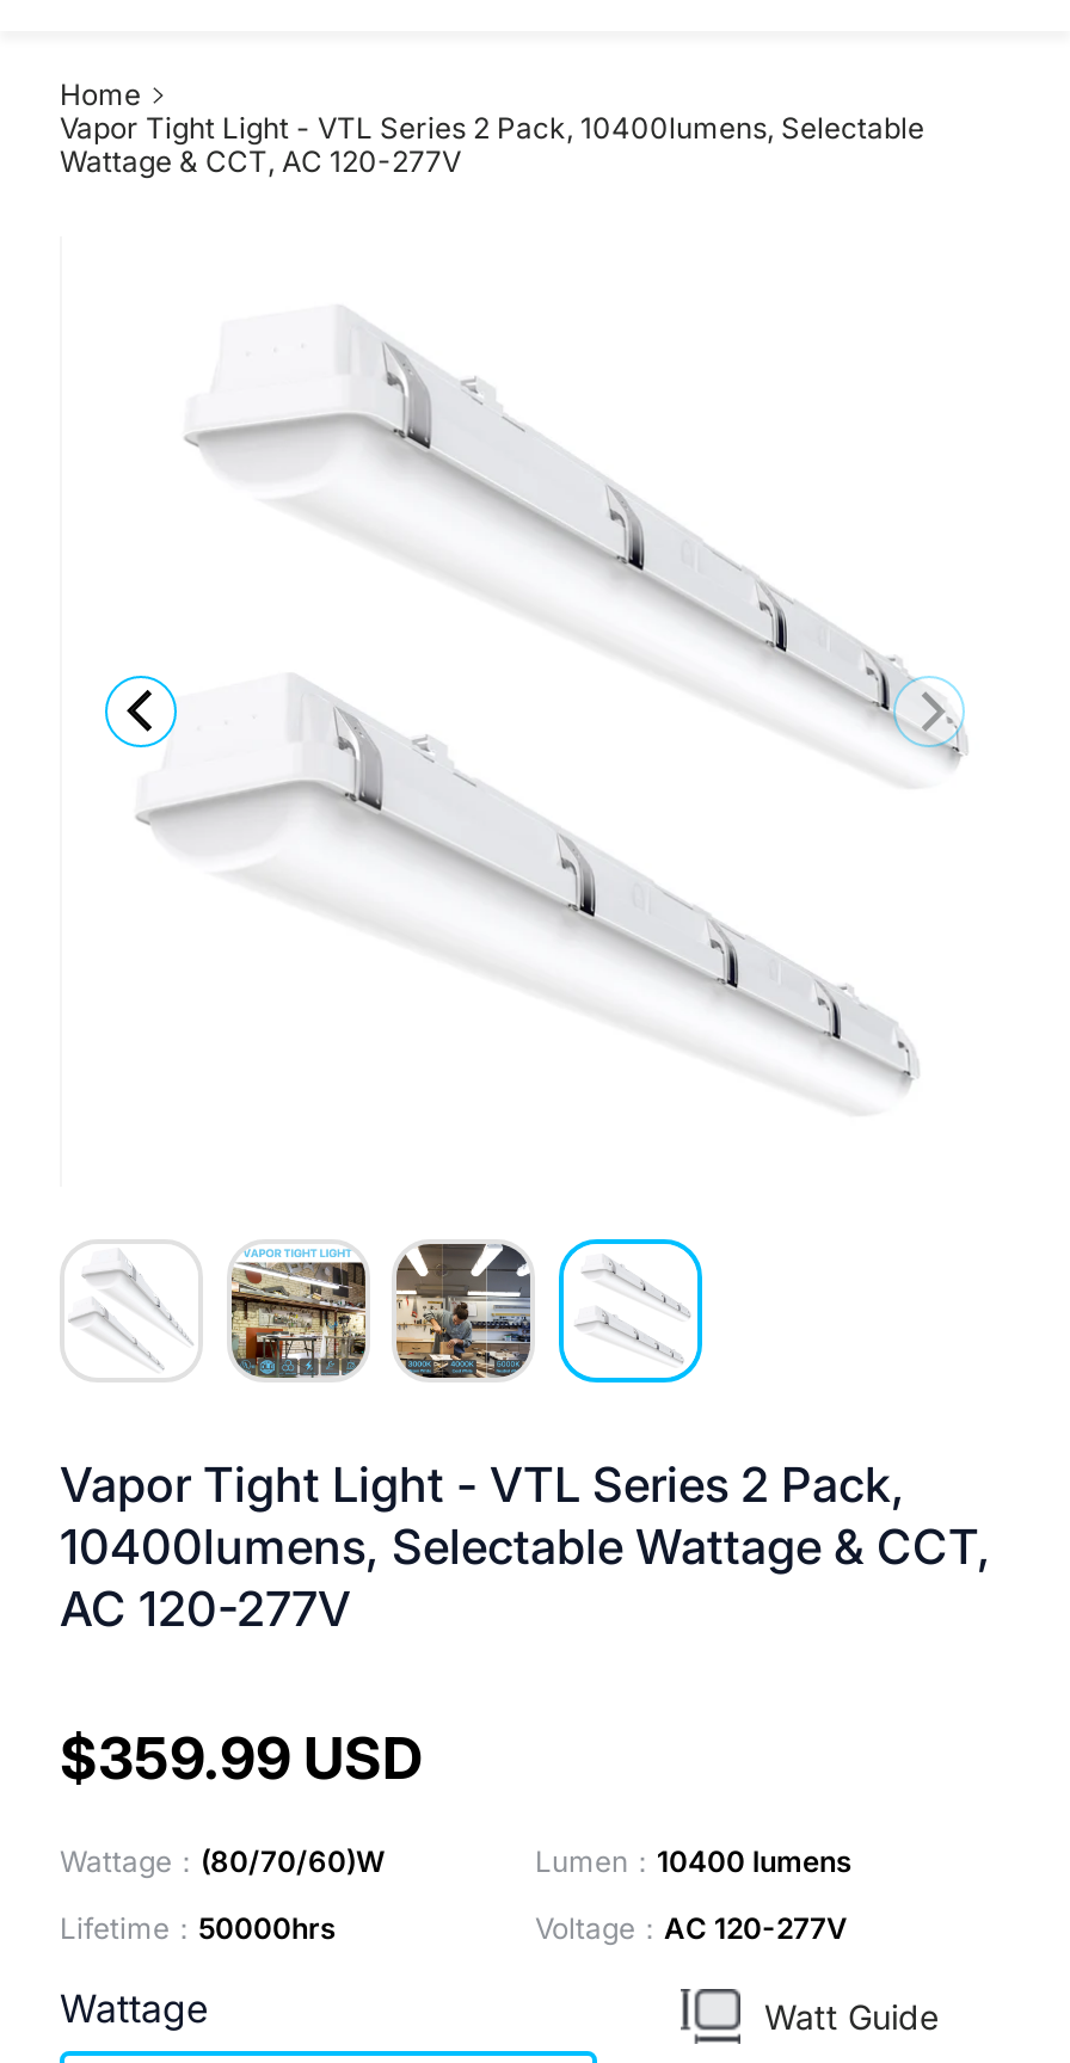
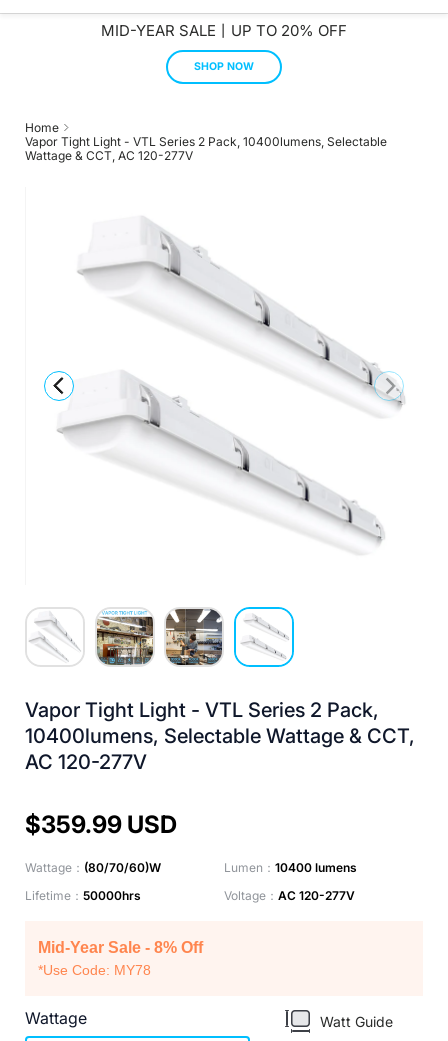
+ MID-YEAR SALE丨UP TO 20% OFF
+ SHOP NOW

+ Mid-Year Sale - 8% Off
+ *Use Code: MY78
